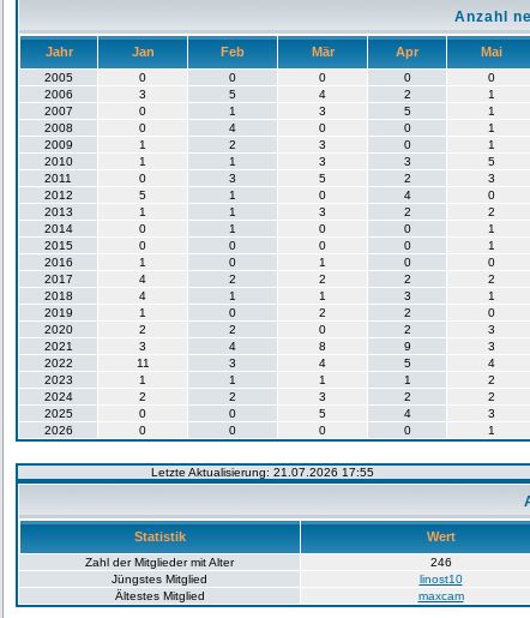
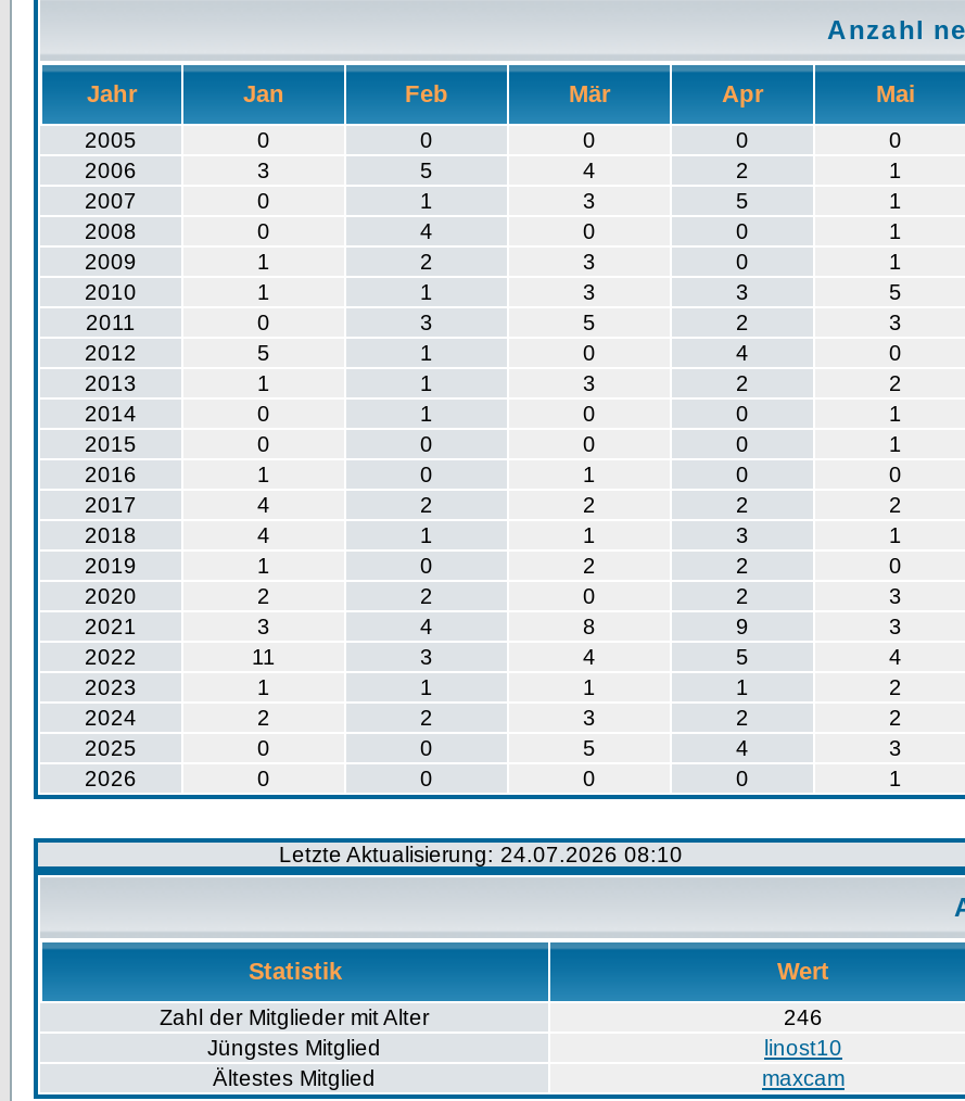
- Letzte Aktualisierung: 21.07.2026 17:55
+ Letzte Aktualisierung: 24.07.2026 08:10
